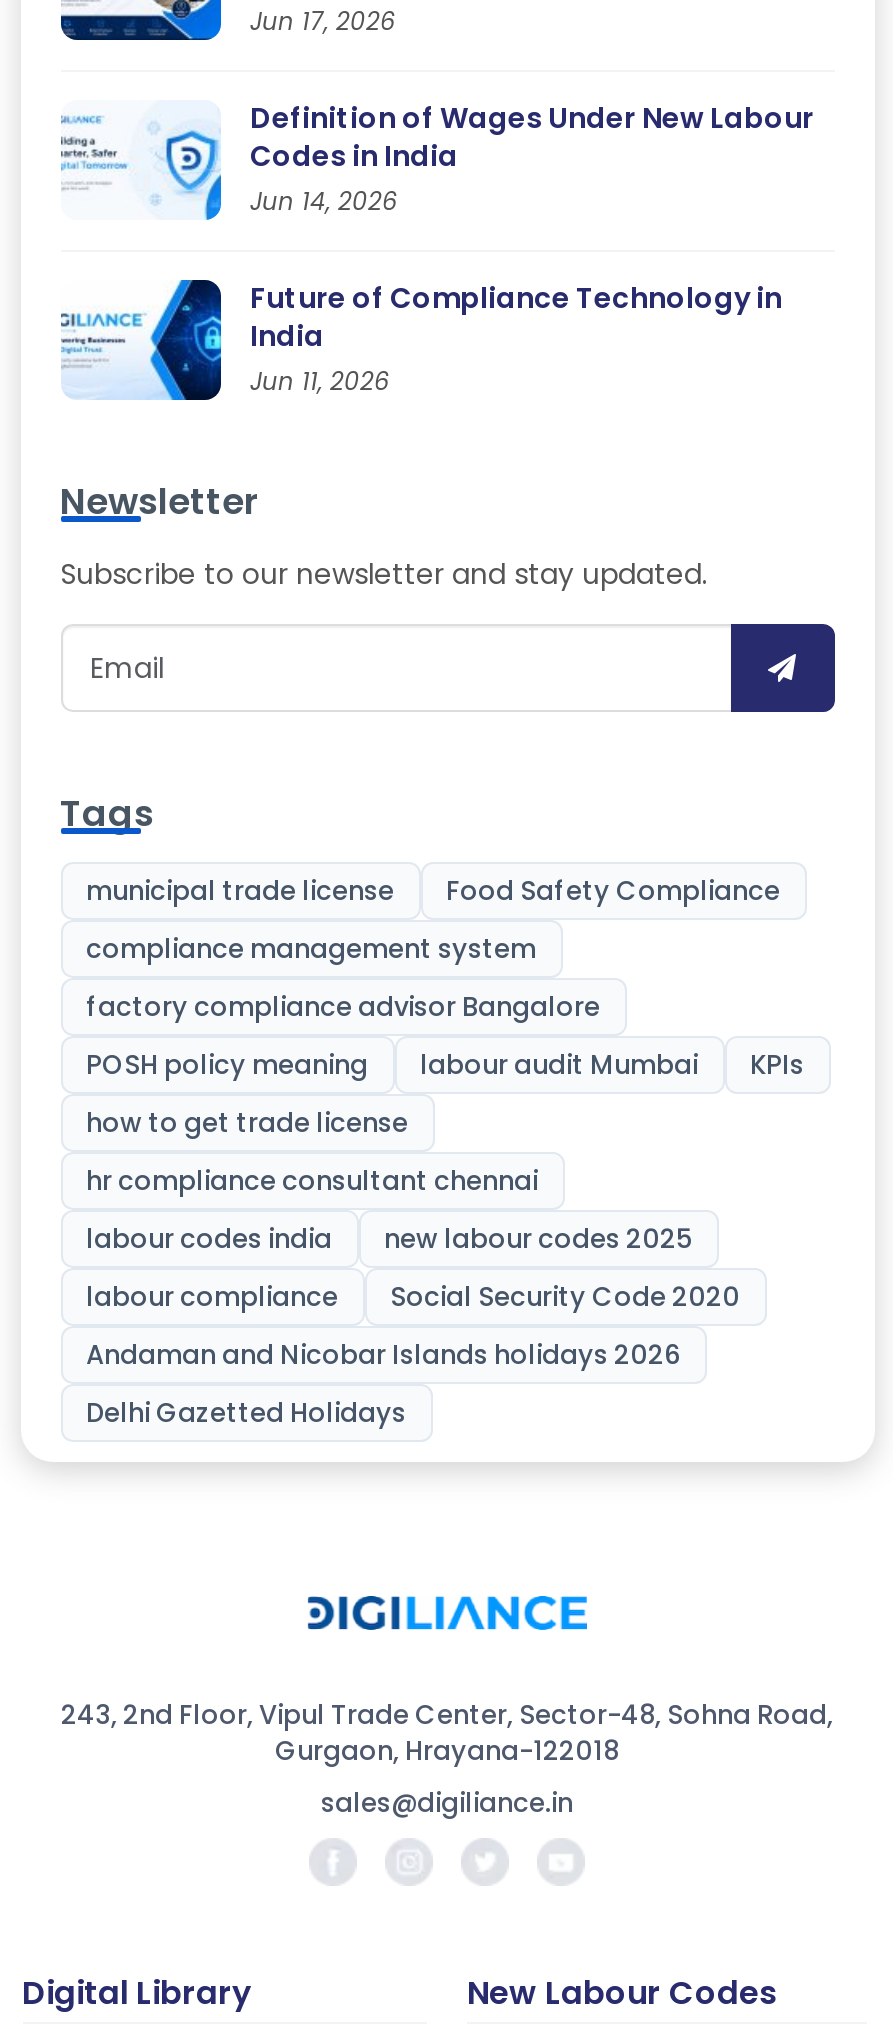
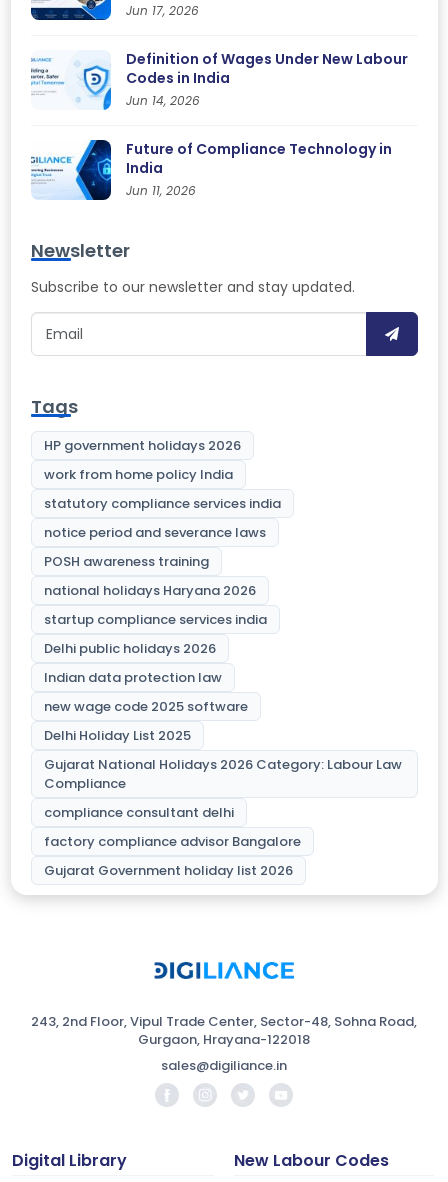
- municipal trade license
- Food Safety Compliance
- compliance management system
+ HP government holidays 2026
+ work from home policy India
+ statutory compliance services india
+ notice period and severance laws
+ POSH awareness training
+ national holidays Haryana 2026
+ startup compliance services india
+ Delhi public holidays 2026
+ Indian data protection law
+ new wage code 2025 software
+ Delhi Holiday List 2025
+ Gujarat National Holidays 2026 Category: Labour Law
+ Compliance
+ compliance consultant delhi

moved down: factory compliance advisor Bangalore

- POSH policy meaning
- labour audit Mumbai
- KPIs
- how to get trade license
- hr compliance consultant chennai
- labour codes india
- new labour codes 2025
- labour compliance
- Social Security Code 2020
- Andaman and Nicobar Islands holidays 2026
- Delhi Gazetted Holidays
+ Gujarat Government holiday list 2026
